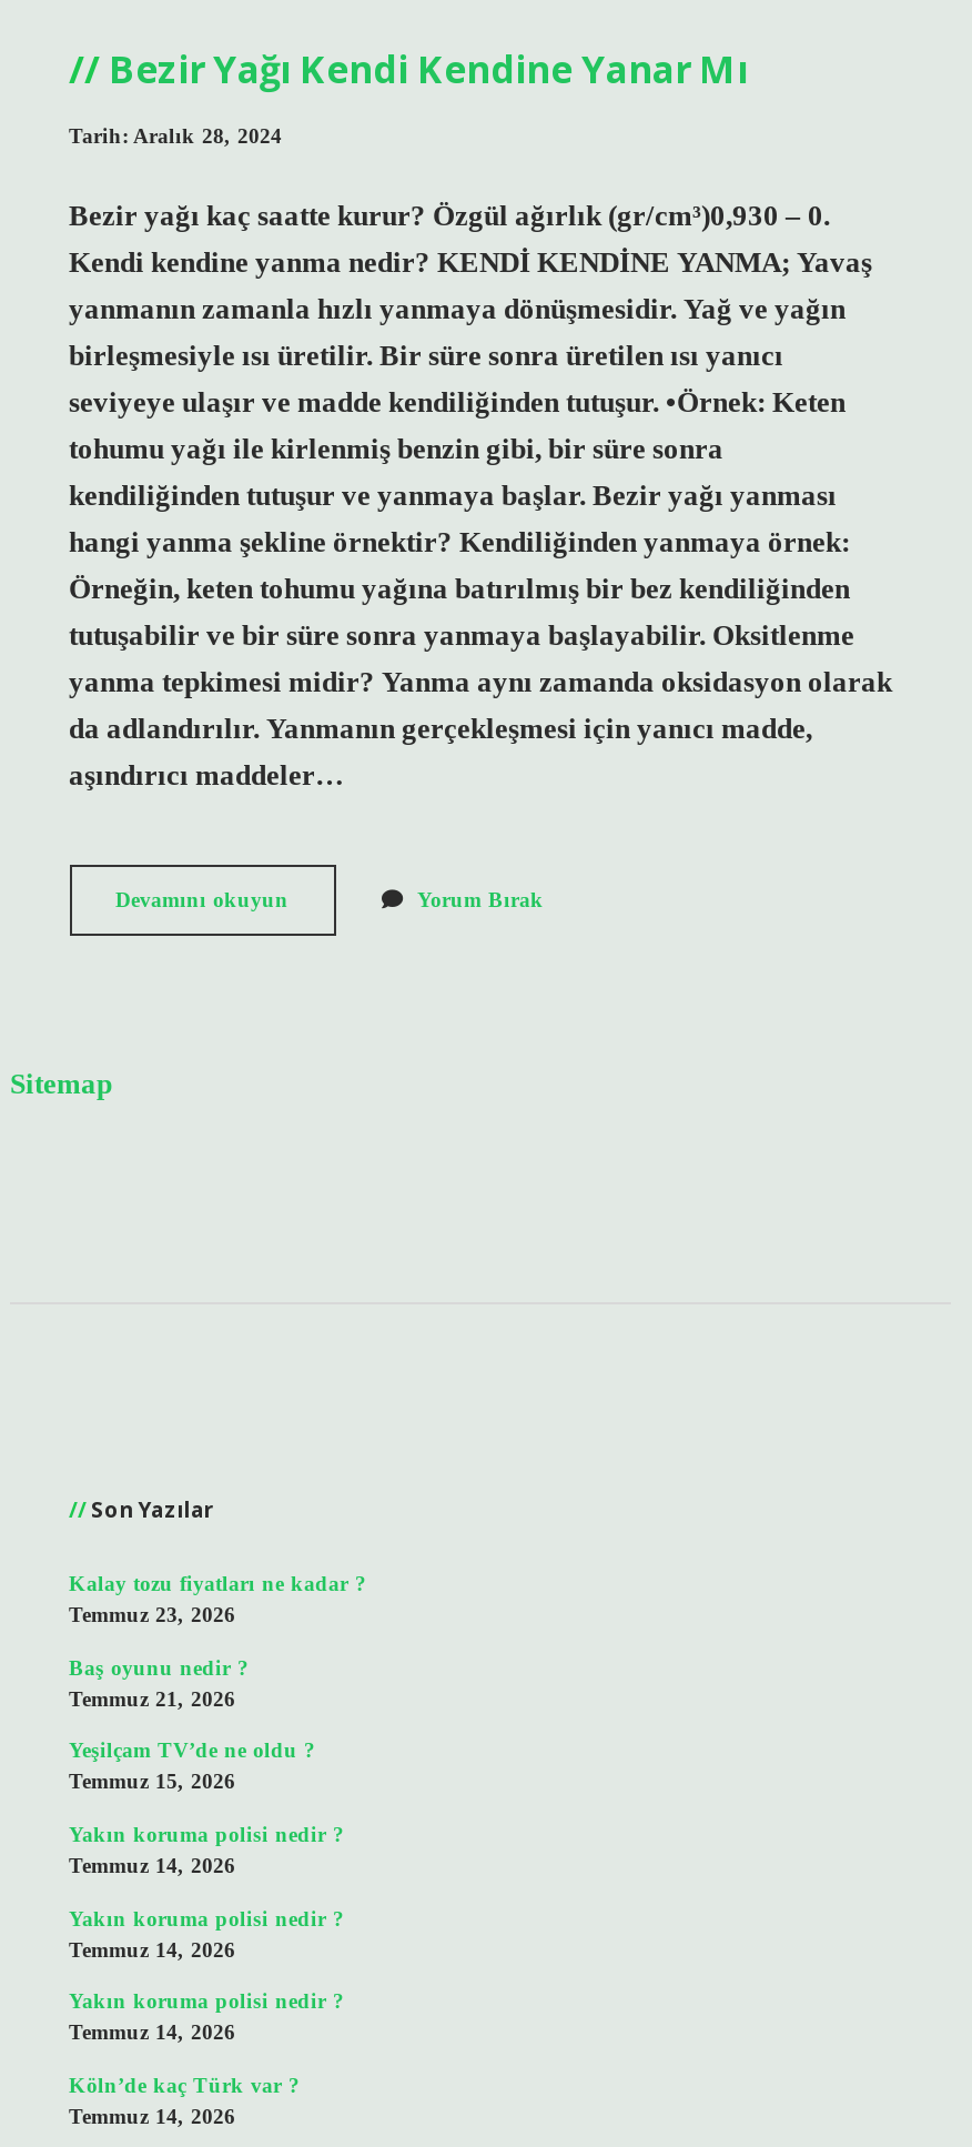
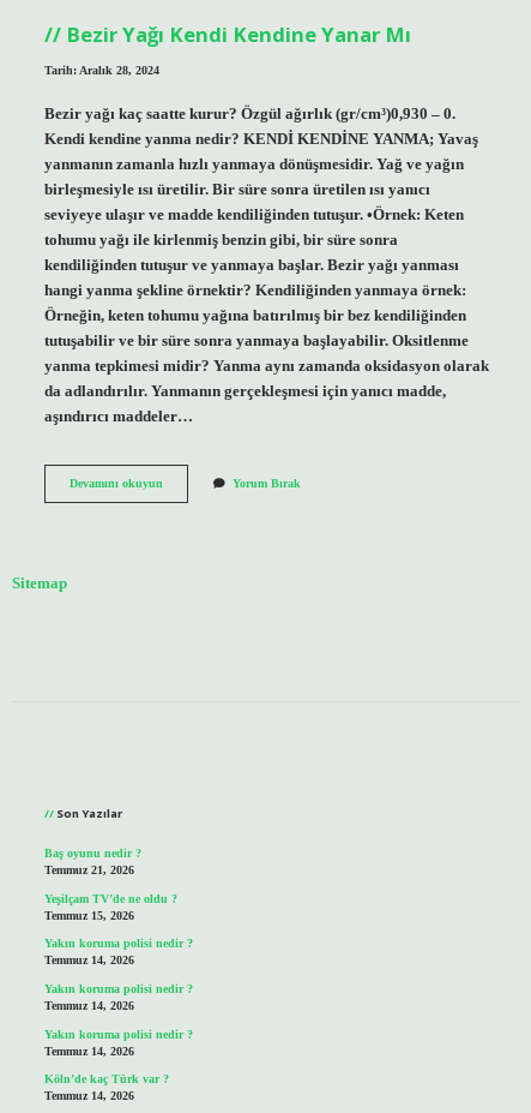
- Kalay tozu fiyatları ne kadar ?
- Temmuz 23, 2026
